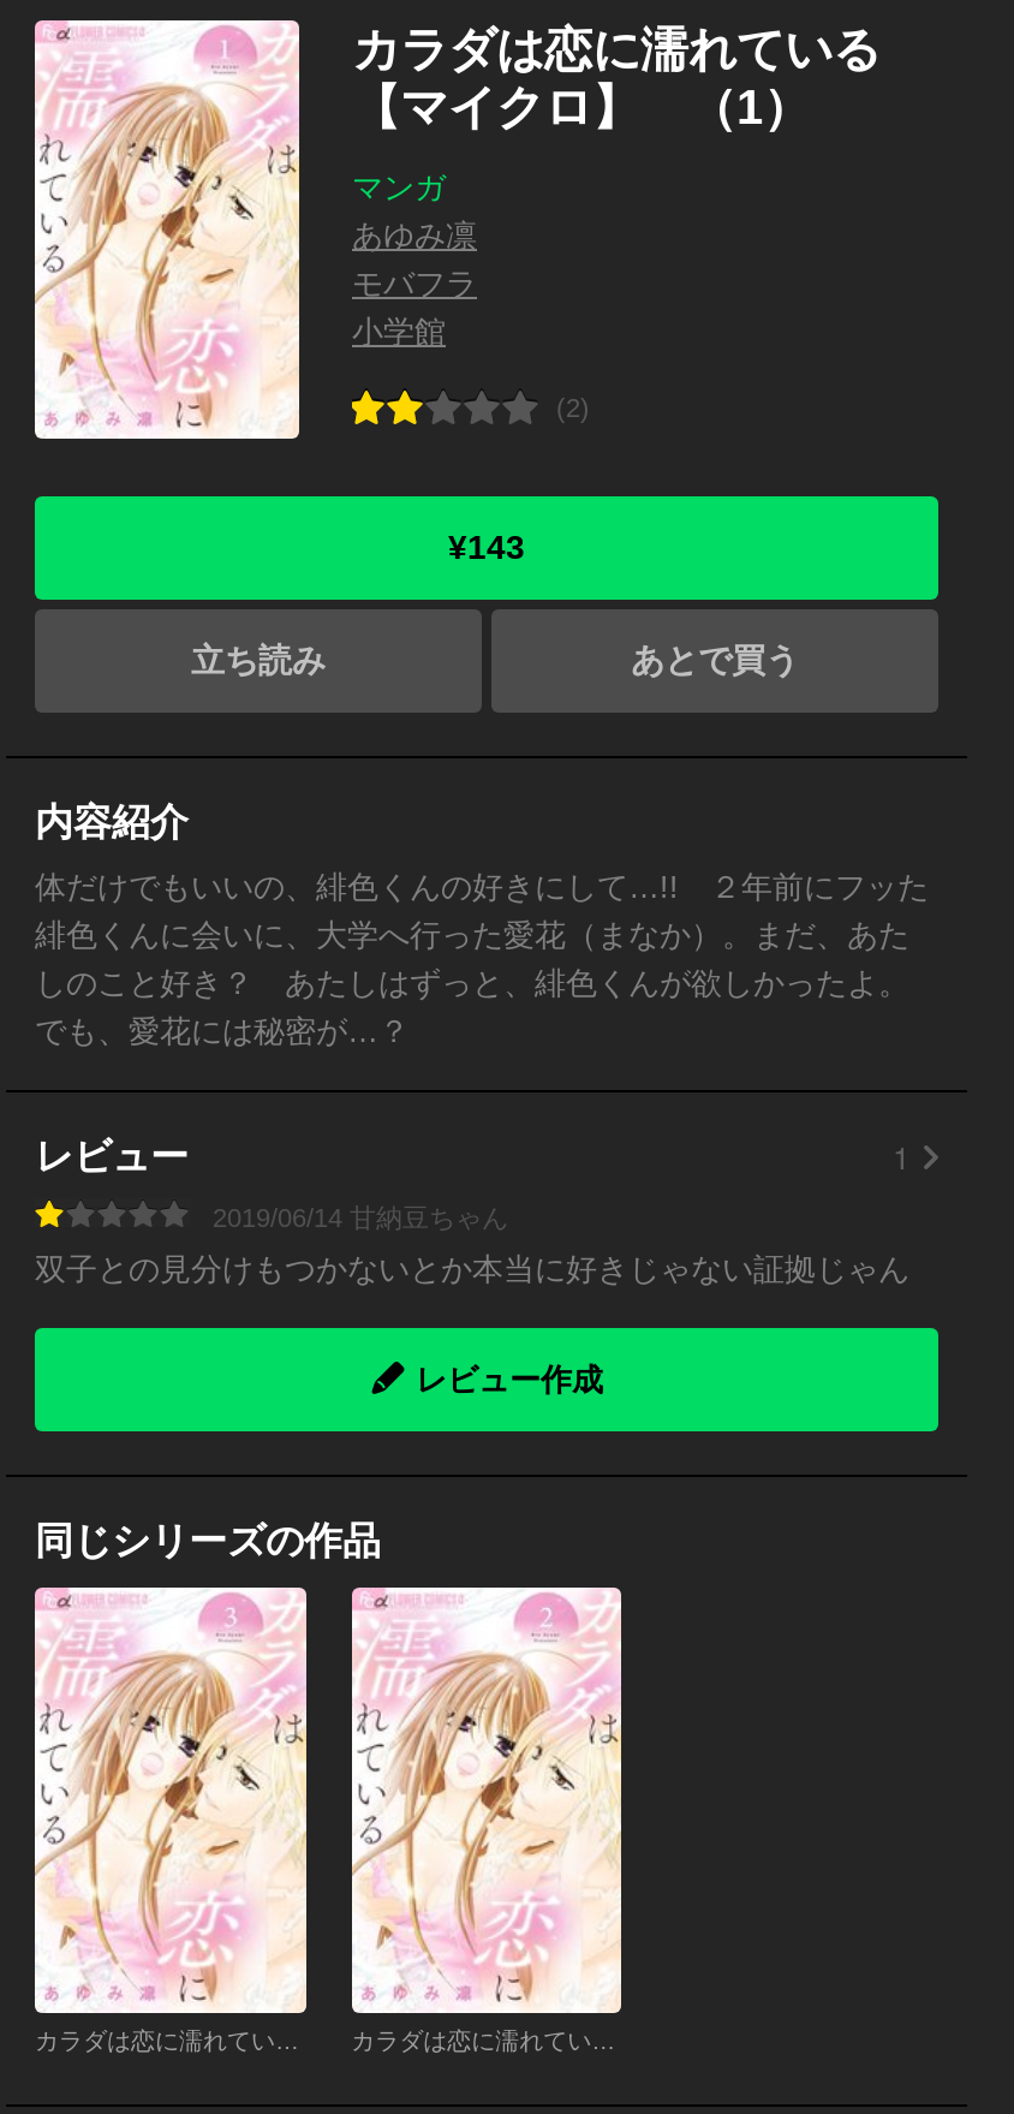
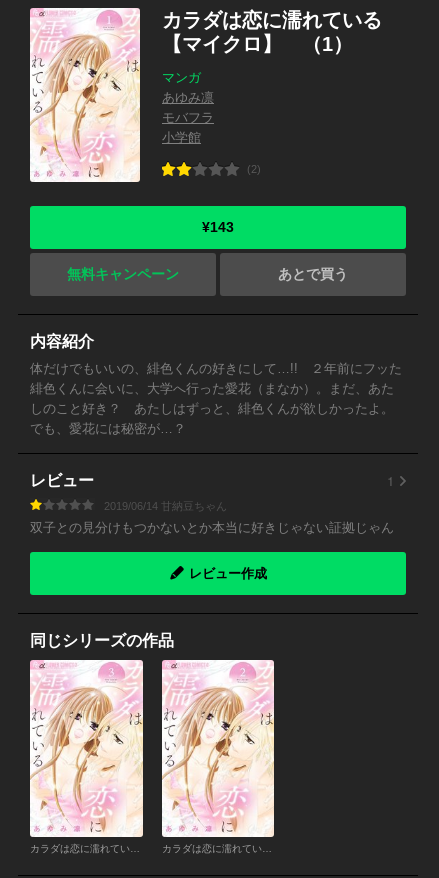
- 立ち読み
+ 無料キャンペーン
